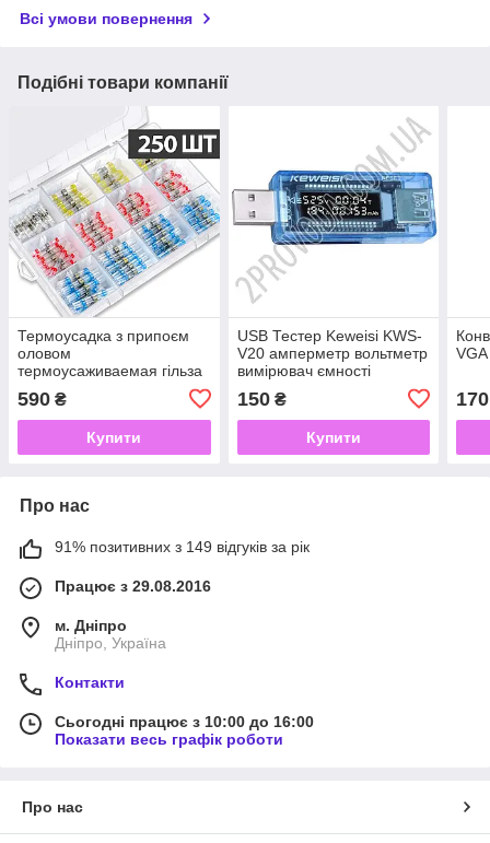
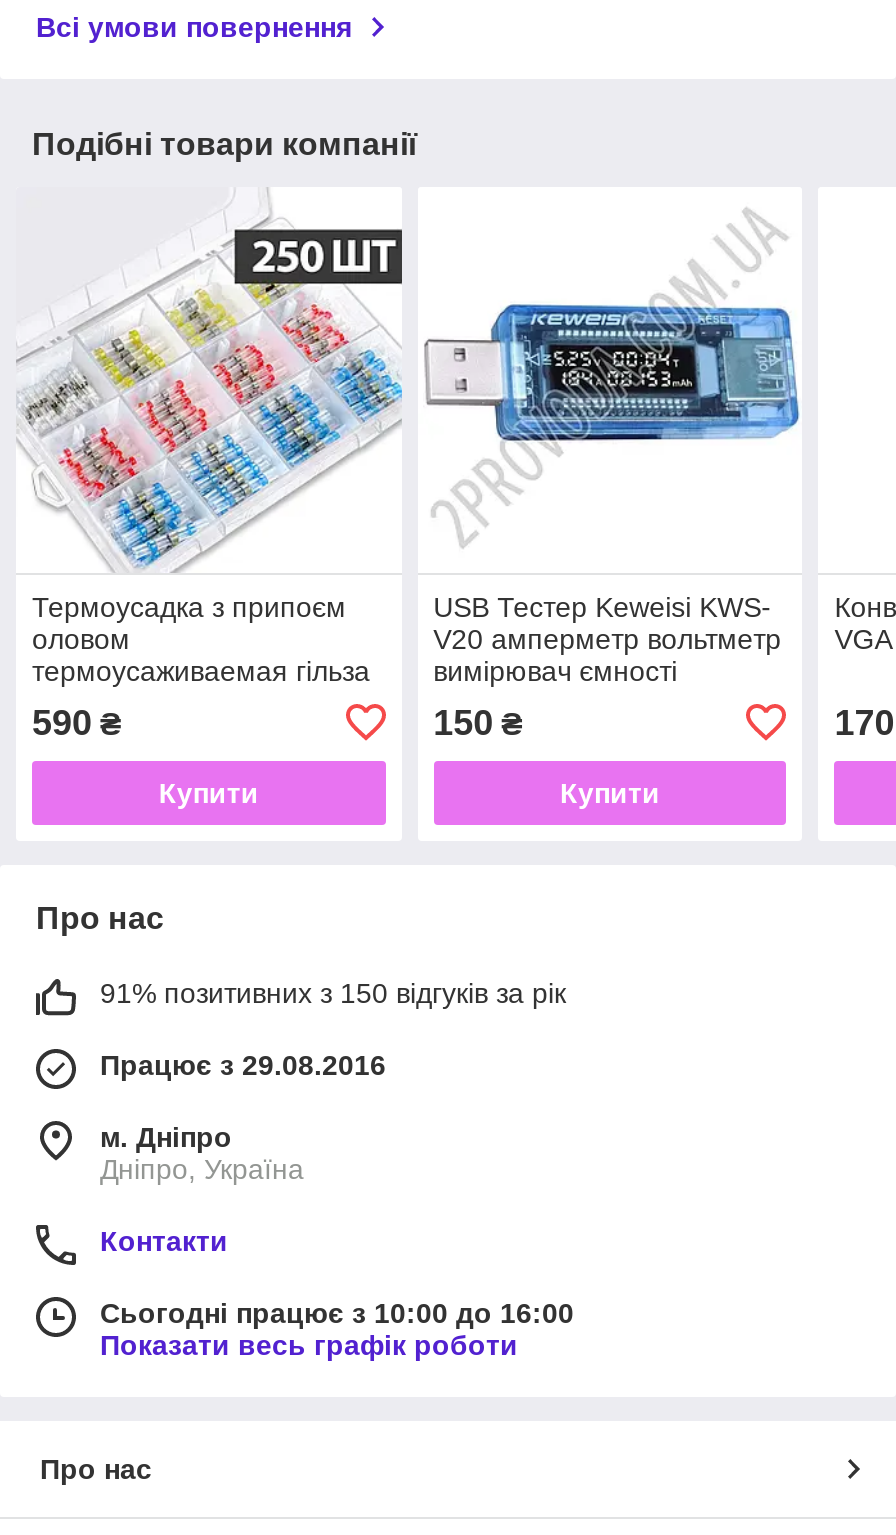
- 91% позитивних з 149 відгуків за рік
+ 91% позитивних з 150 відгуків за рік
